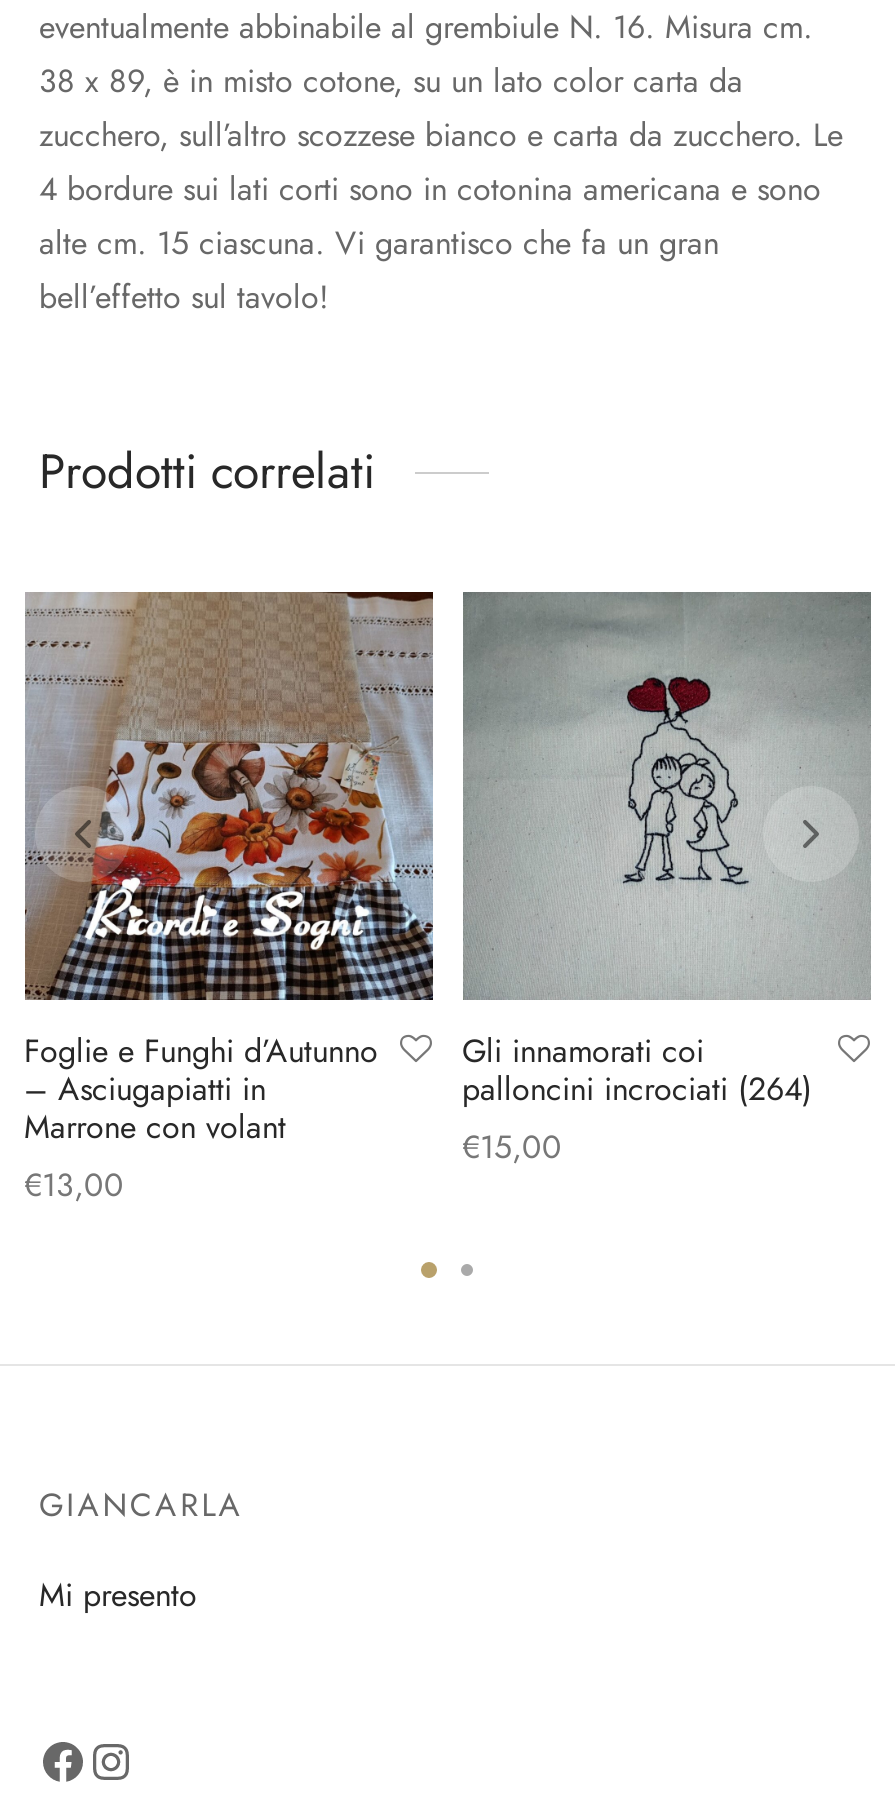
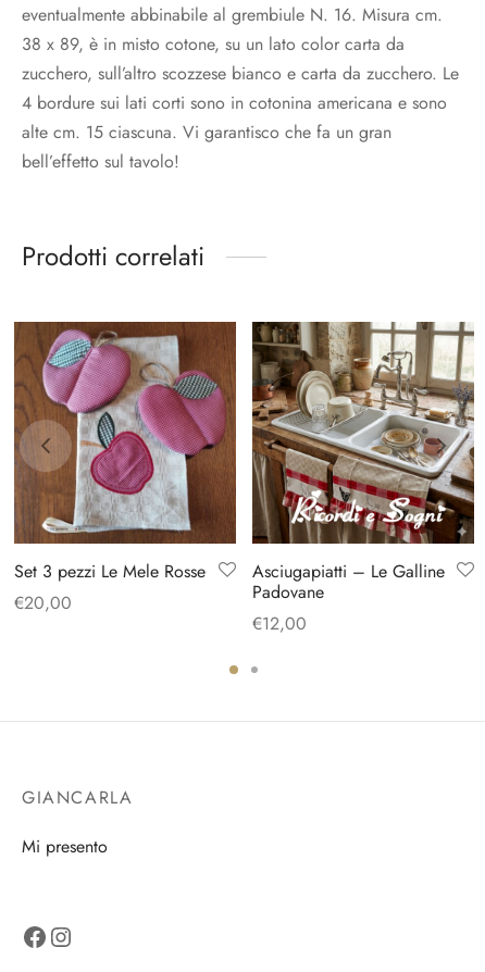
- [image]
- Foglie e Funghi d’Autunno
- – Asciugapiatti in
- Marrone con volant
- €13,00
+ [image]
+ Set 3 pezzi Le Mele Rosse
+ €20,00

- [image]
- Gli innamorati coi
- palloncini incrociati (264)
- €15,00
+ [image]
+ Asciugapiatti – Le Galline
+ Padovane
+ €12,00
